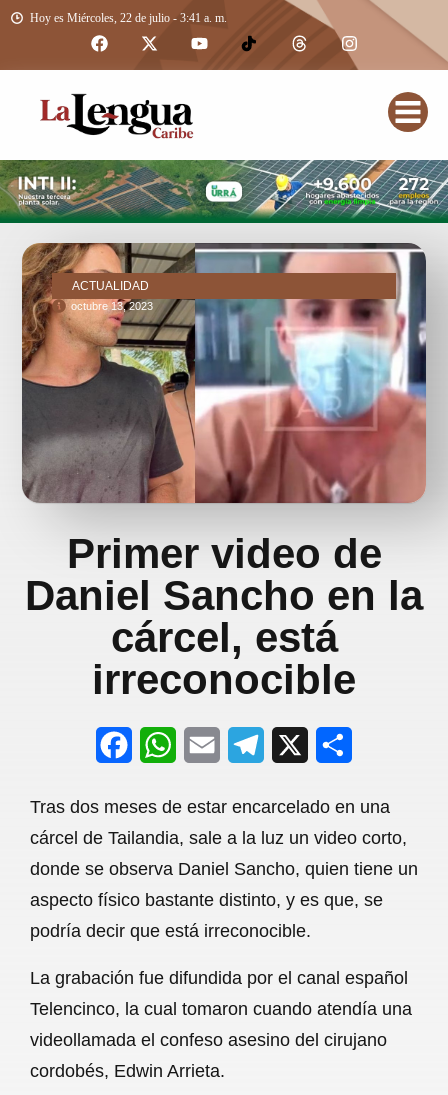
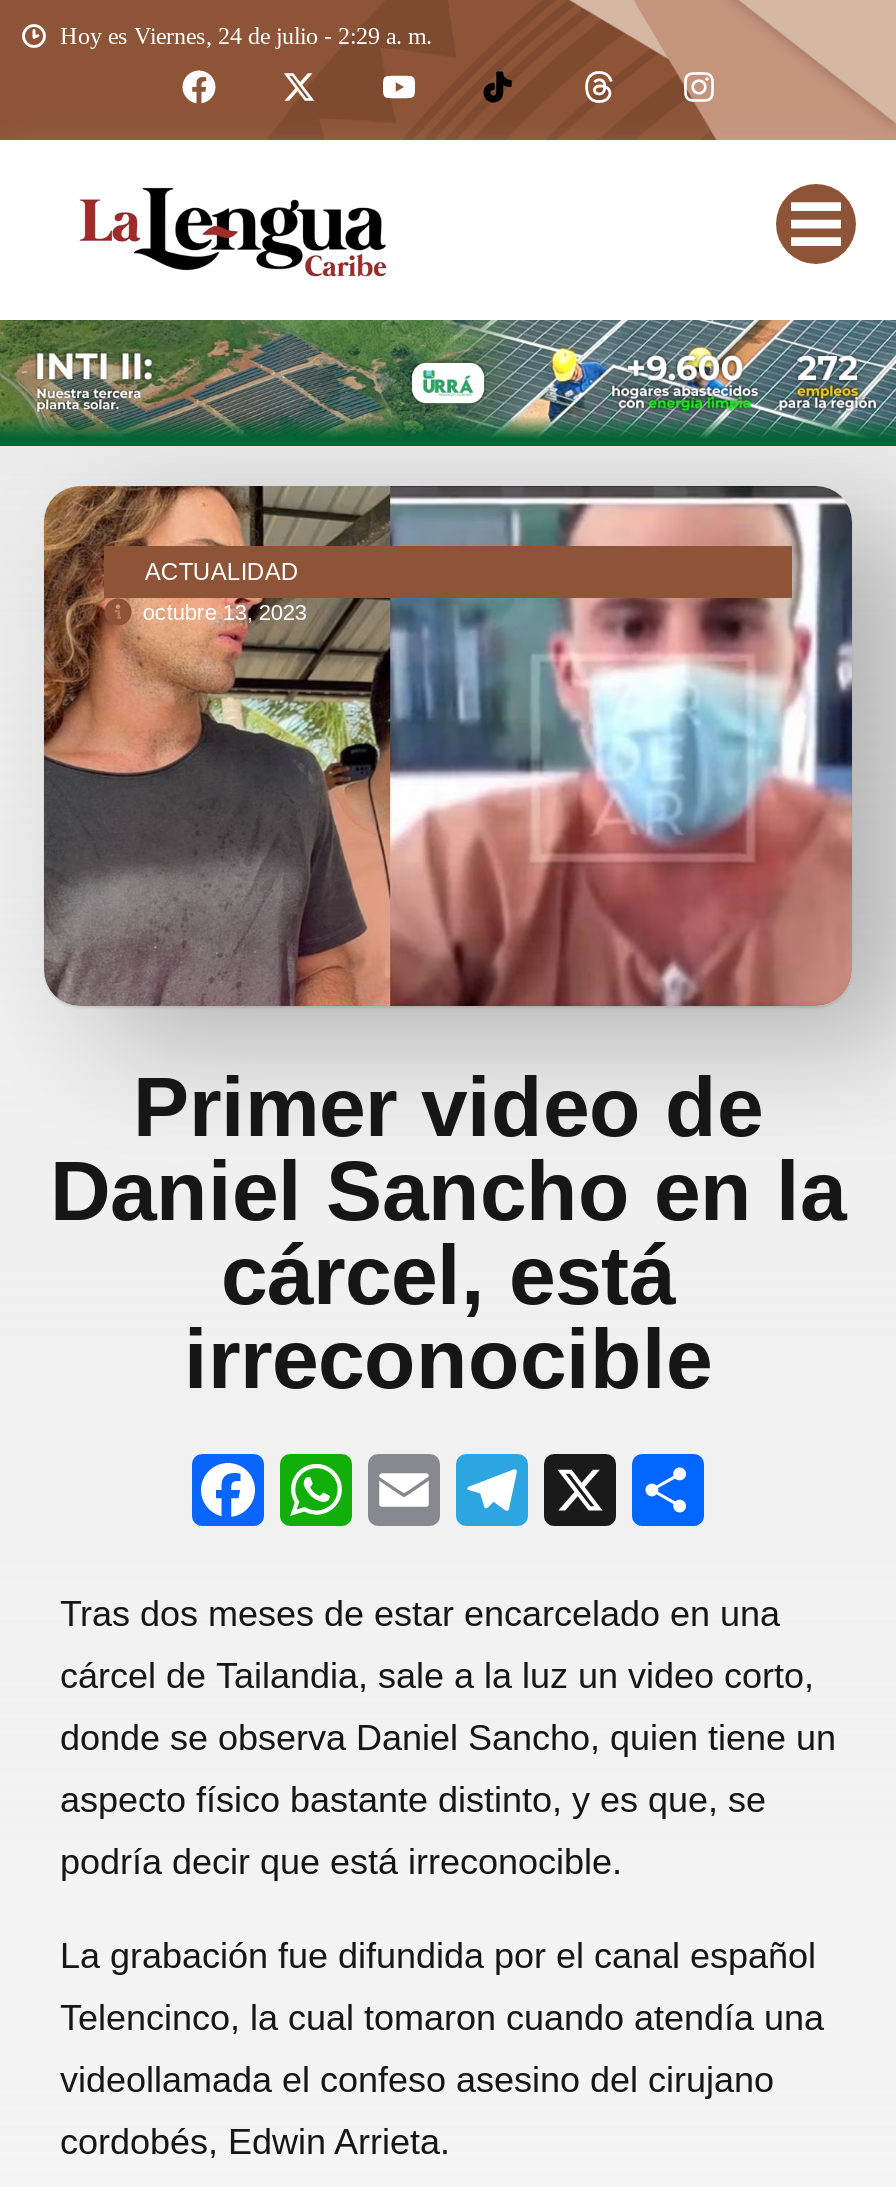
- Hoy es Miércoles, 22 de julio - 3:41 a. m.
+ Hoy es Viernes, 24 de julio - 2:29 a. m.
